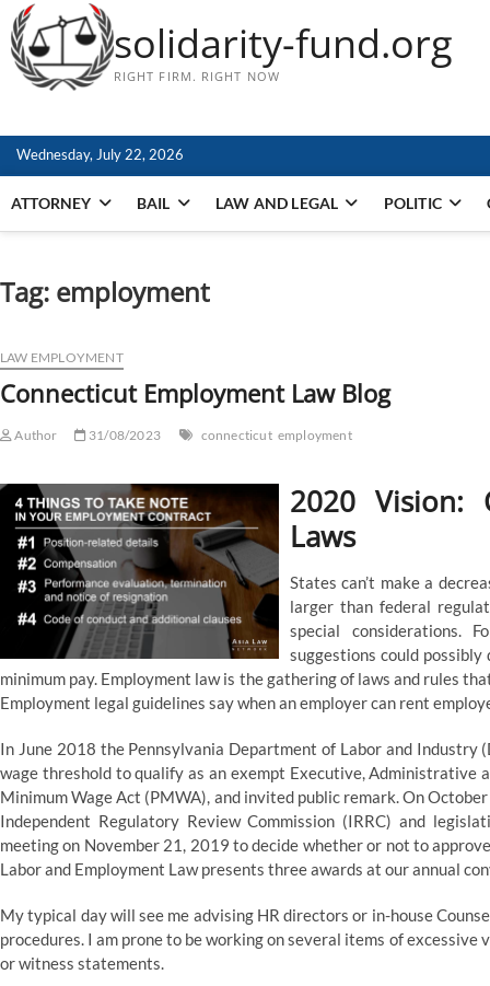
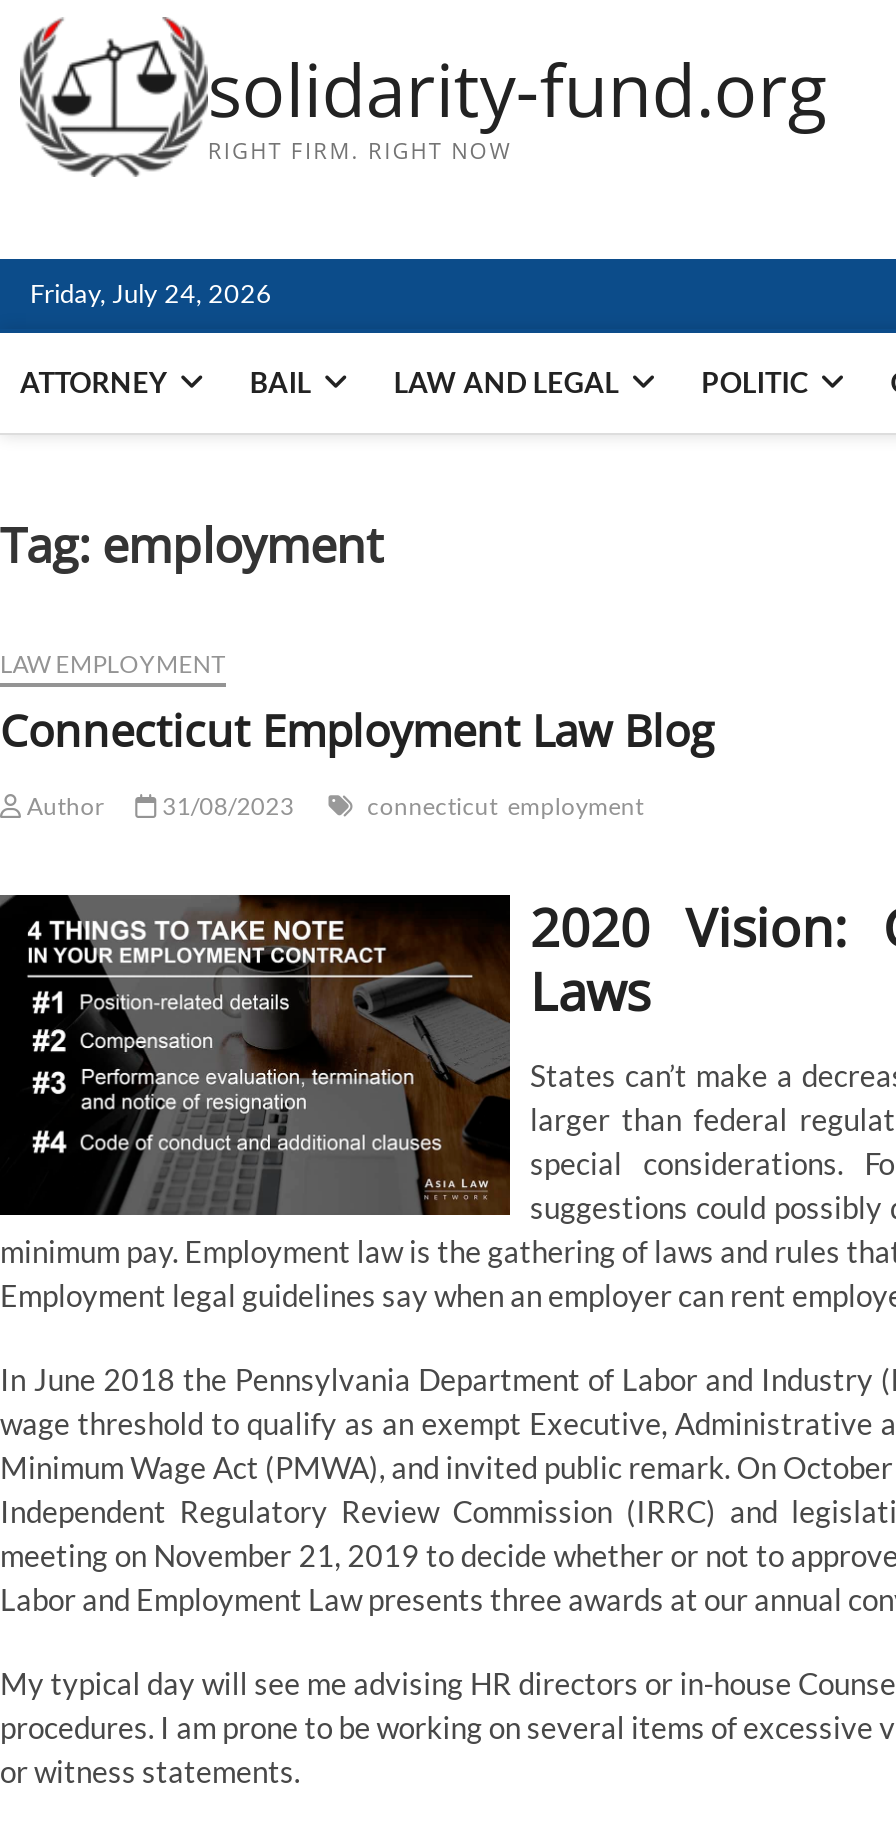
- Wednesday, July 22, 2026
+ Friday, July 24, 2026
